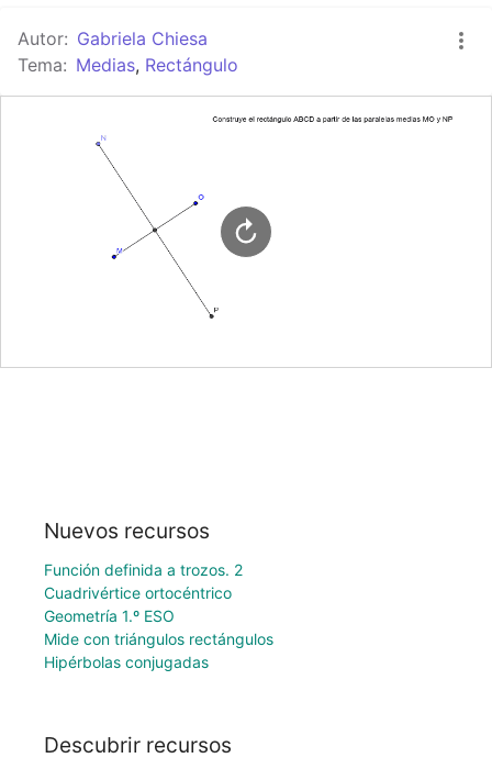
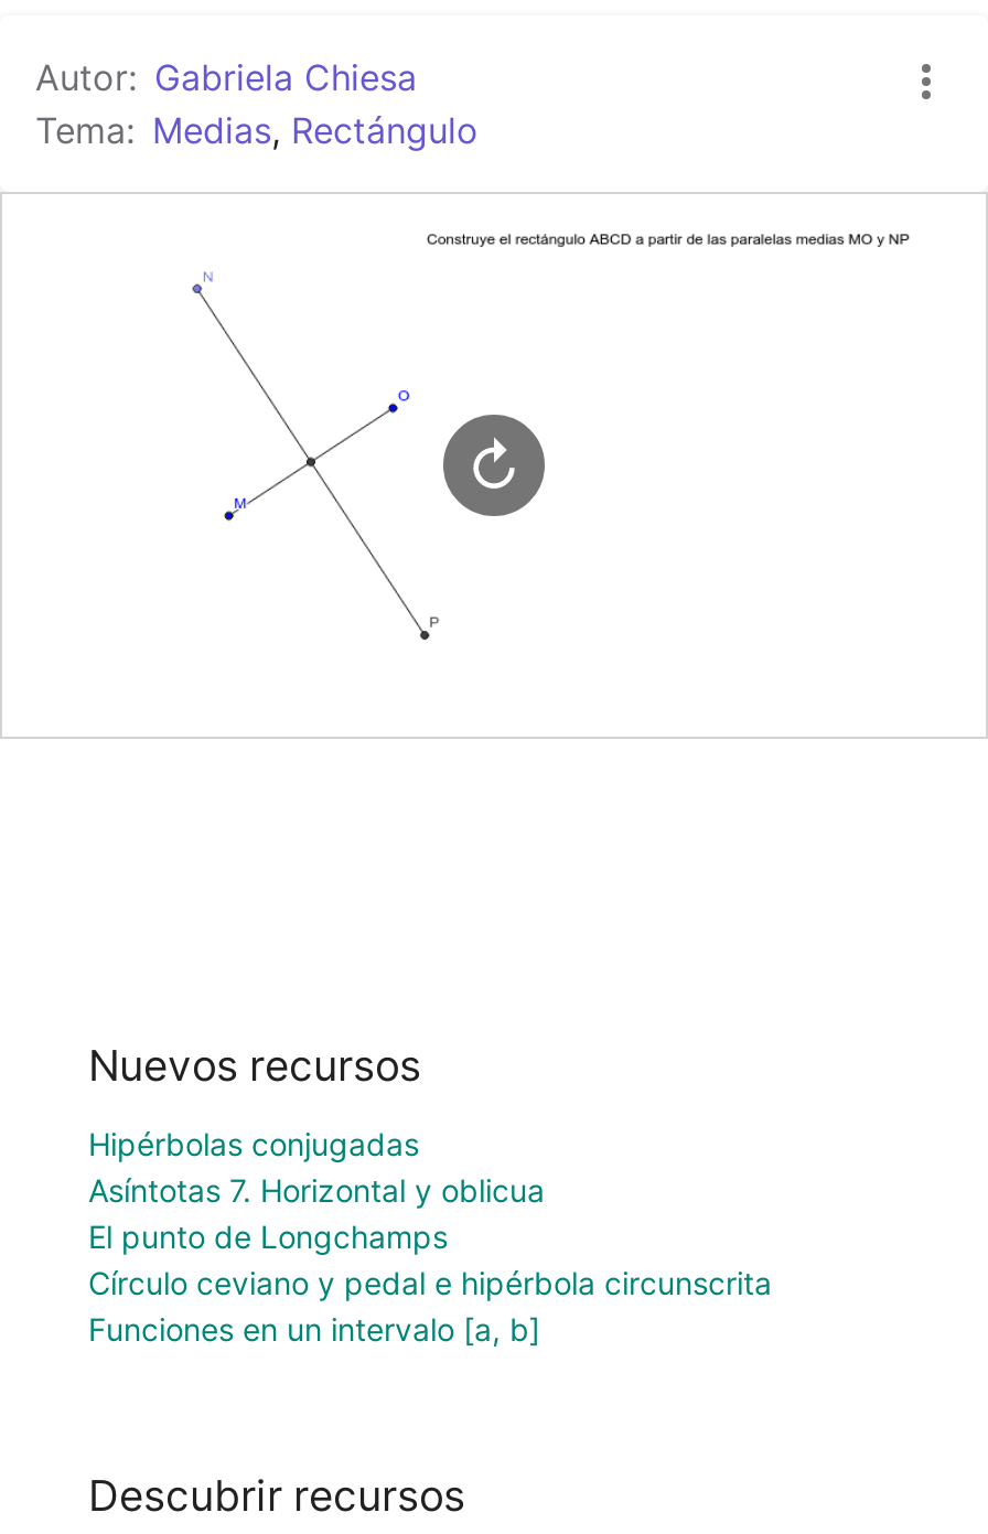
- Función definida a trozos. 2
- Cuadrivértice ortocéntrico
- Geometría 1.º ESO
- Mide con triángulos rectángulos

moved up: Hipérbolas conjugadas

+ Asíntotas 7. Horizontal y oblicua
+ El punto de Longchamps
+ Círculo ceviano y pedal e hipérbola circunscrita
+ Funciones en un intervalo [a, b]
